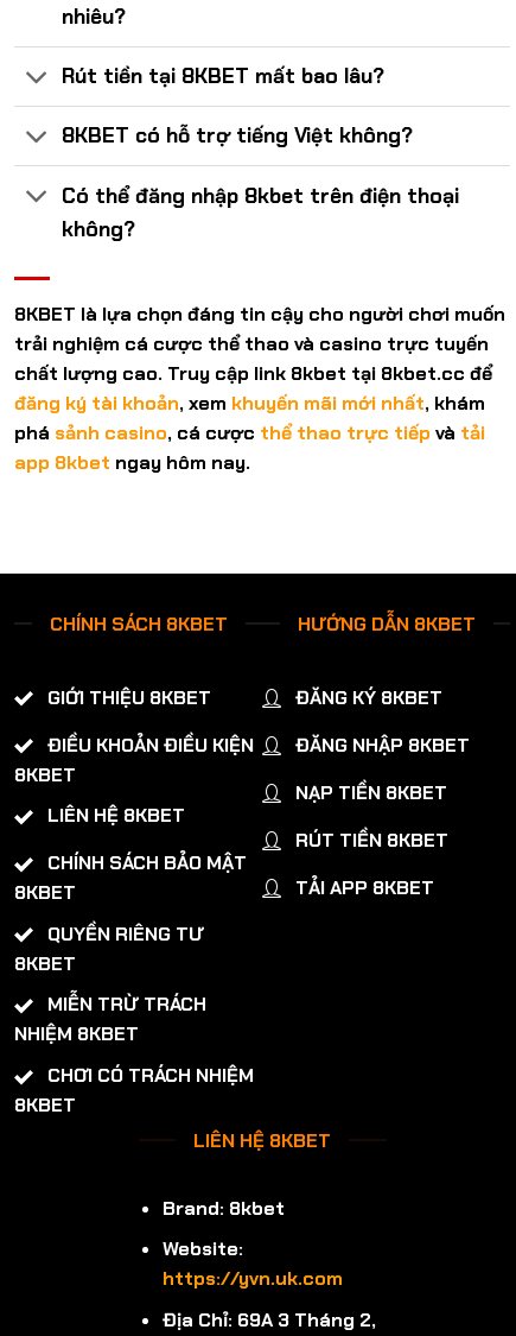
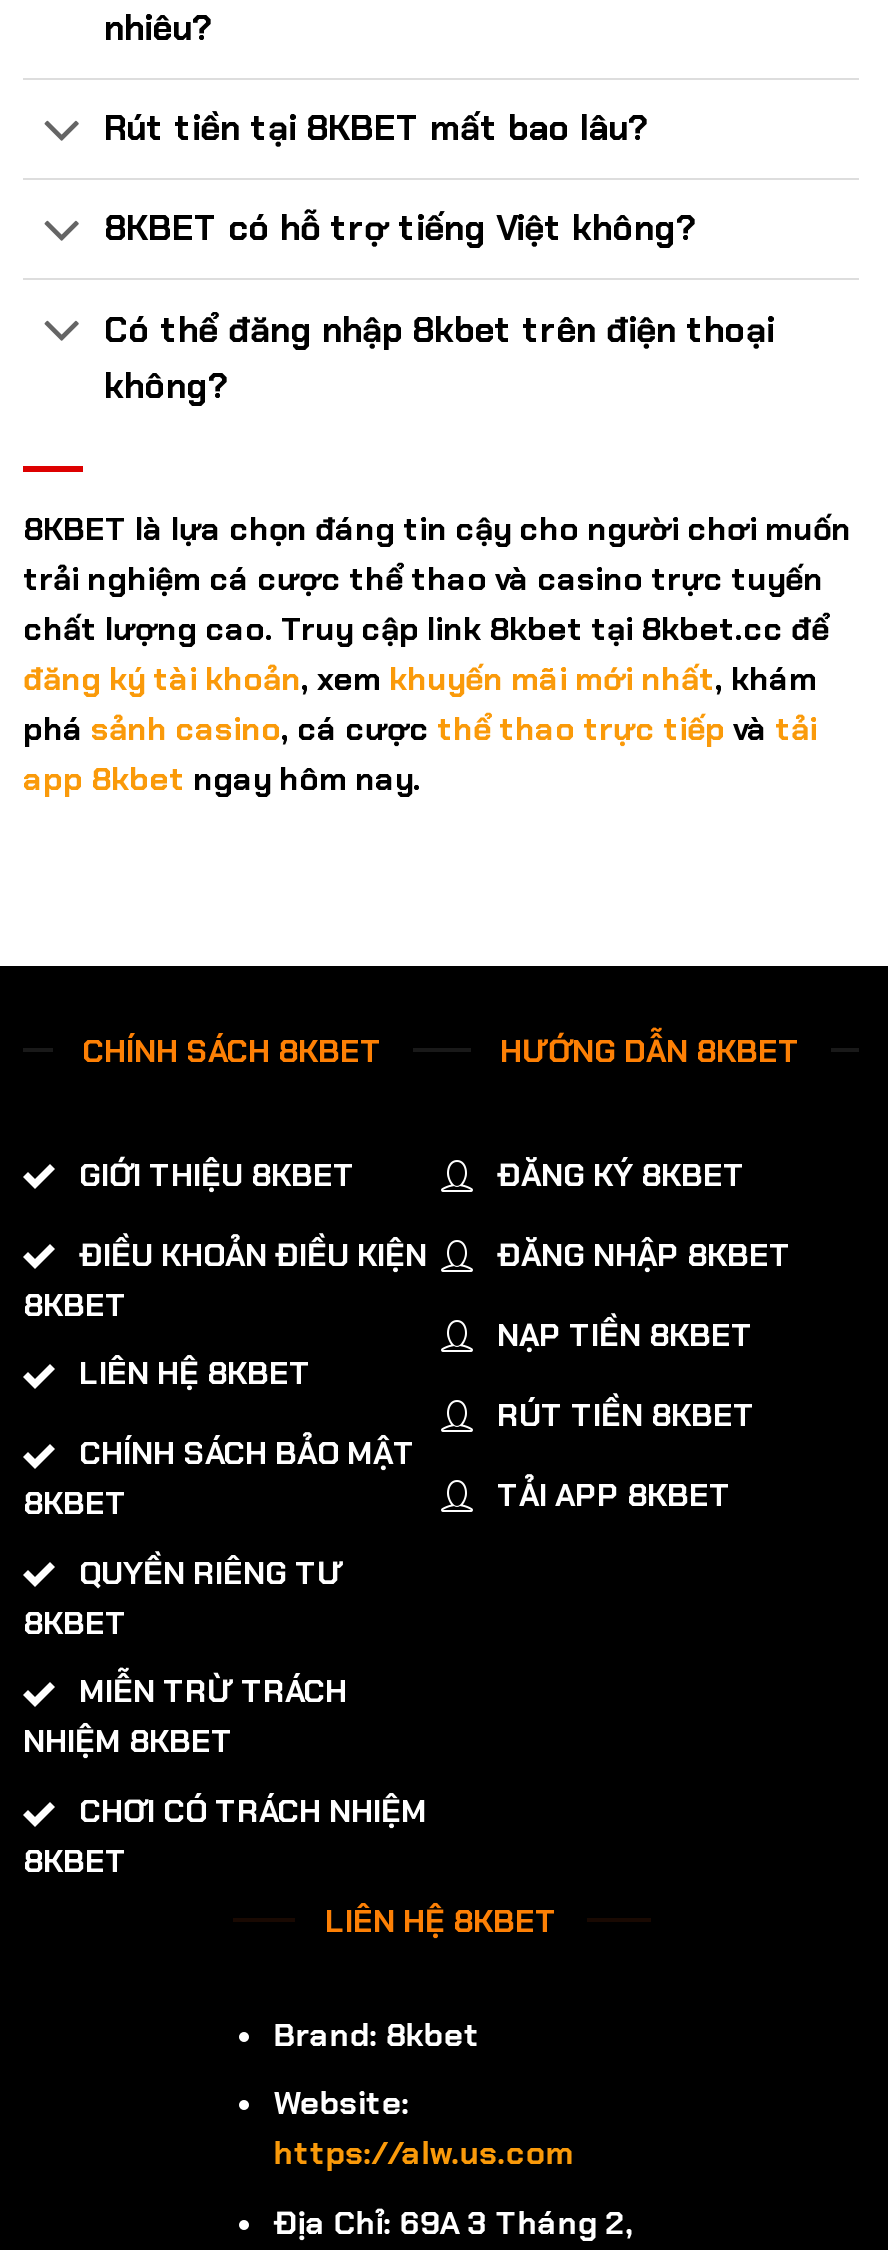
- https://yvn.uk.com
+ https://alw.us.com
